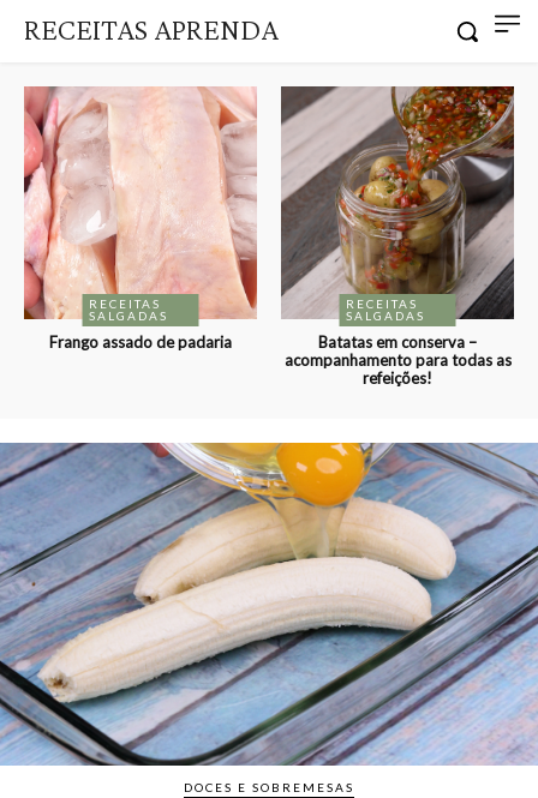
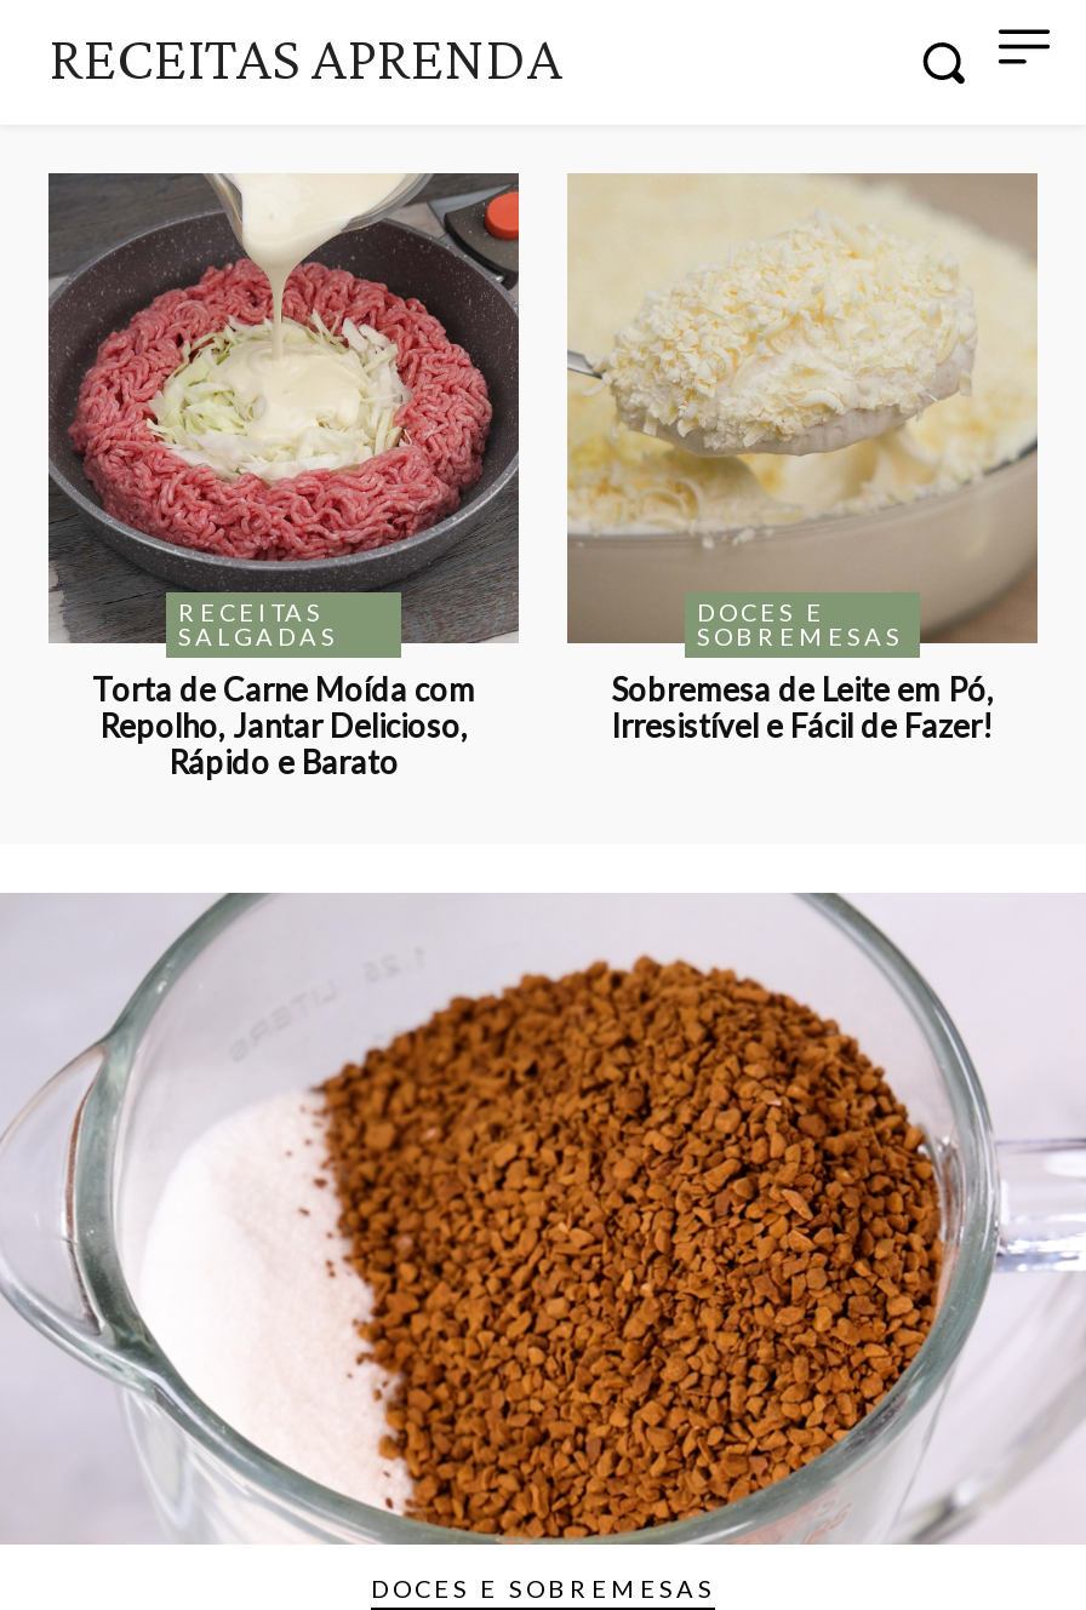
- [image]
- Frango assado de padaria
+ [image]
+ Torta de Carne Moída com
+ Repolho, Jantar Delicioso,
+ Rápido e Barato

- [image]
- RECEITAS
- SALGADAS
+ [image]
+ DOCES E
+ SOBREMESAS

- Batatas em conserva –
- acompanhamento para todas as
- refeições!
+ Sobremesa de Leite em Pó,
+ Irresistível e Fácil de Fazer!

- [image]
+ [image]
